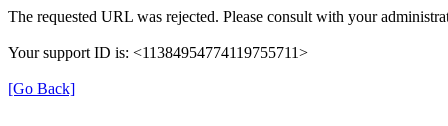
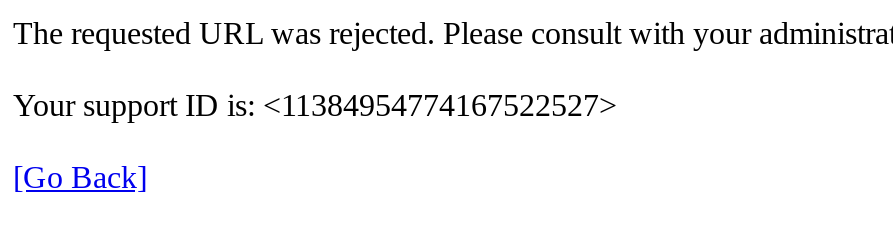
- Your support ID is: <11384954774119755711>
+ Your support ID is: <11384954774167522527>
